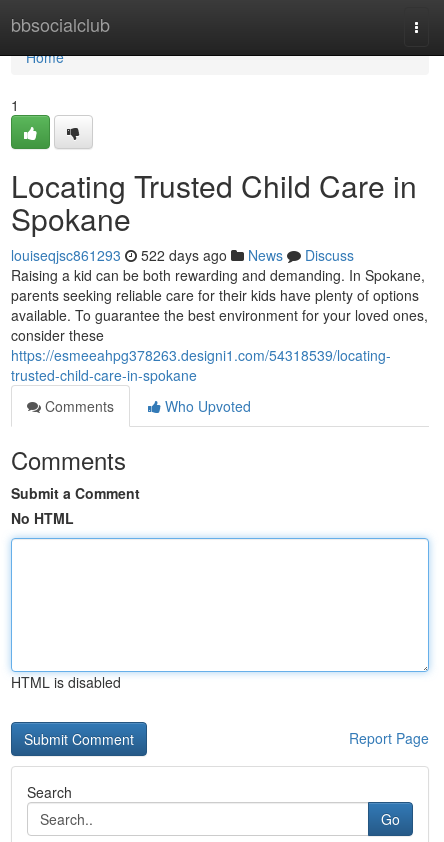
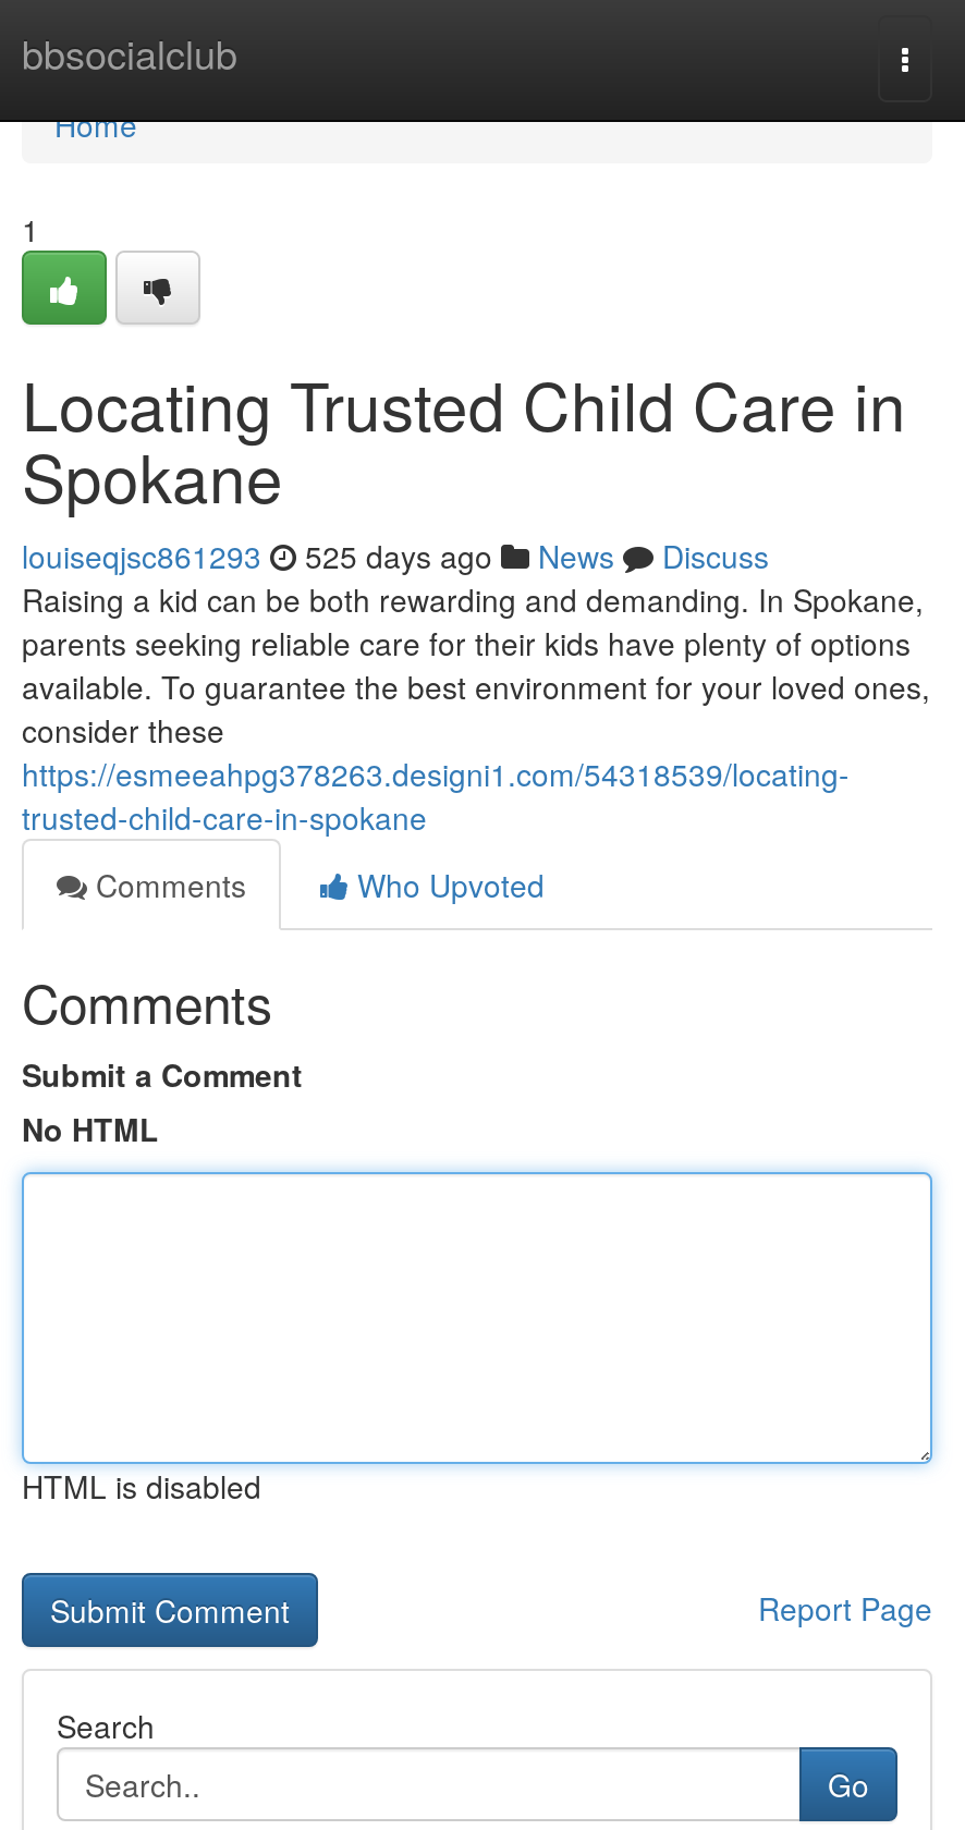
- louiseqjsc861293 522 days ago News Discuss
+ louiseqjsc861293 525 days ago News Discuss
